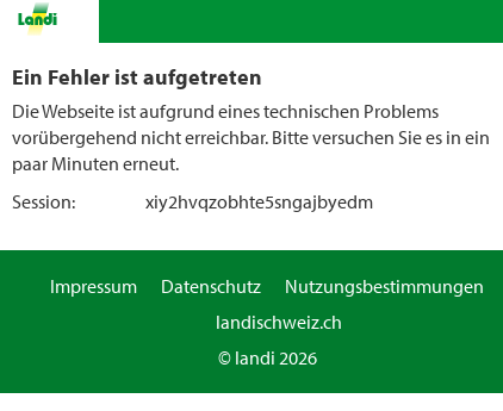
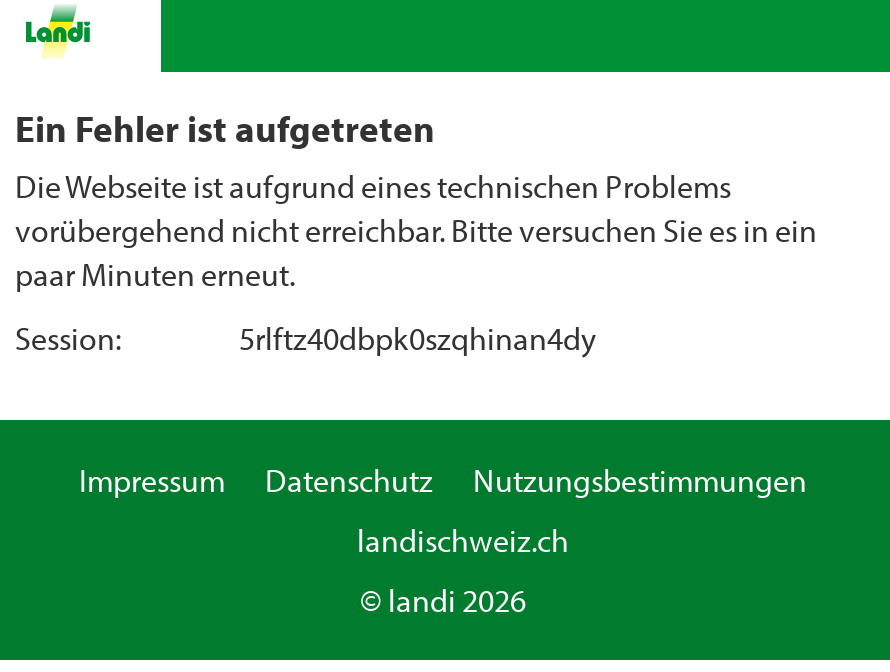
- xiy2hvqzobhte5sngajbyedm
+ 5rlftz40dbpk0szqhinan4dy
